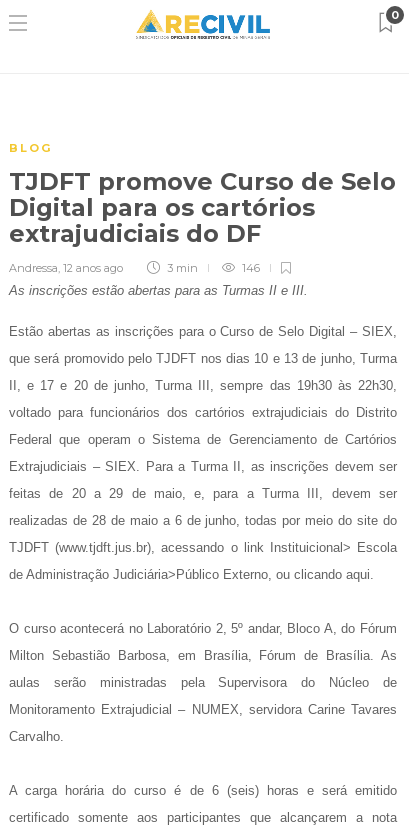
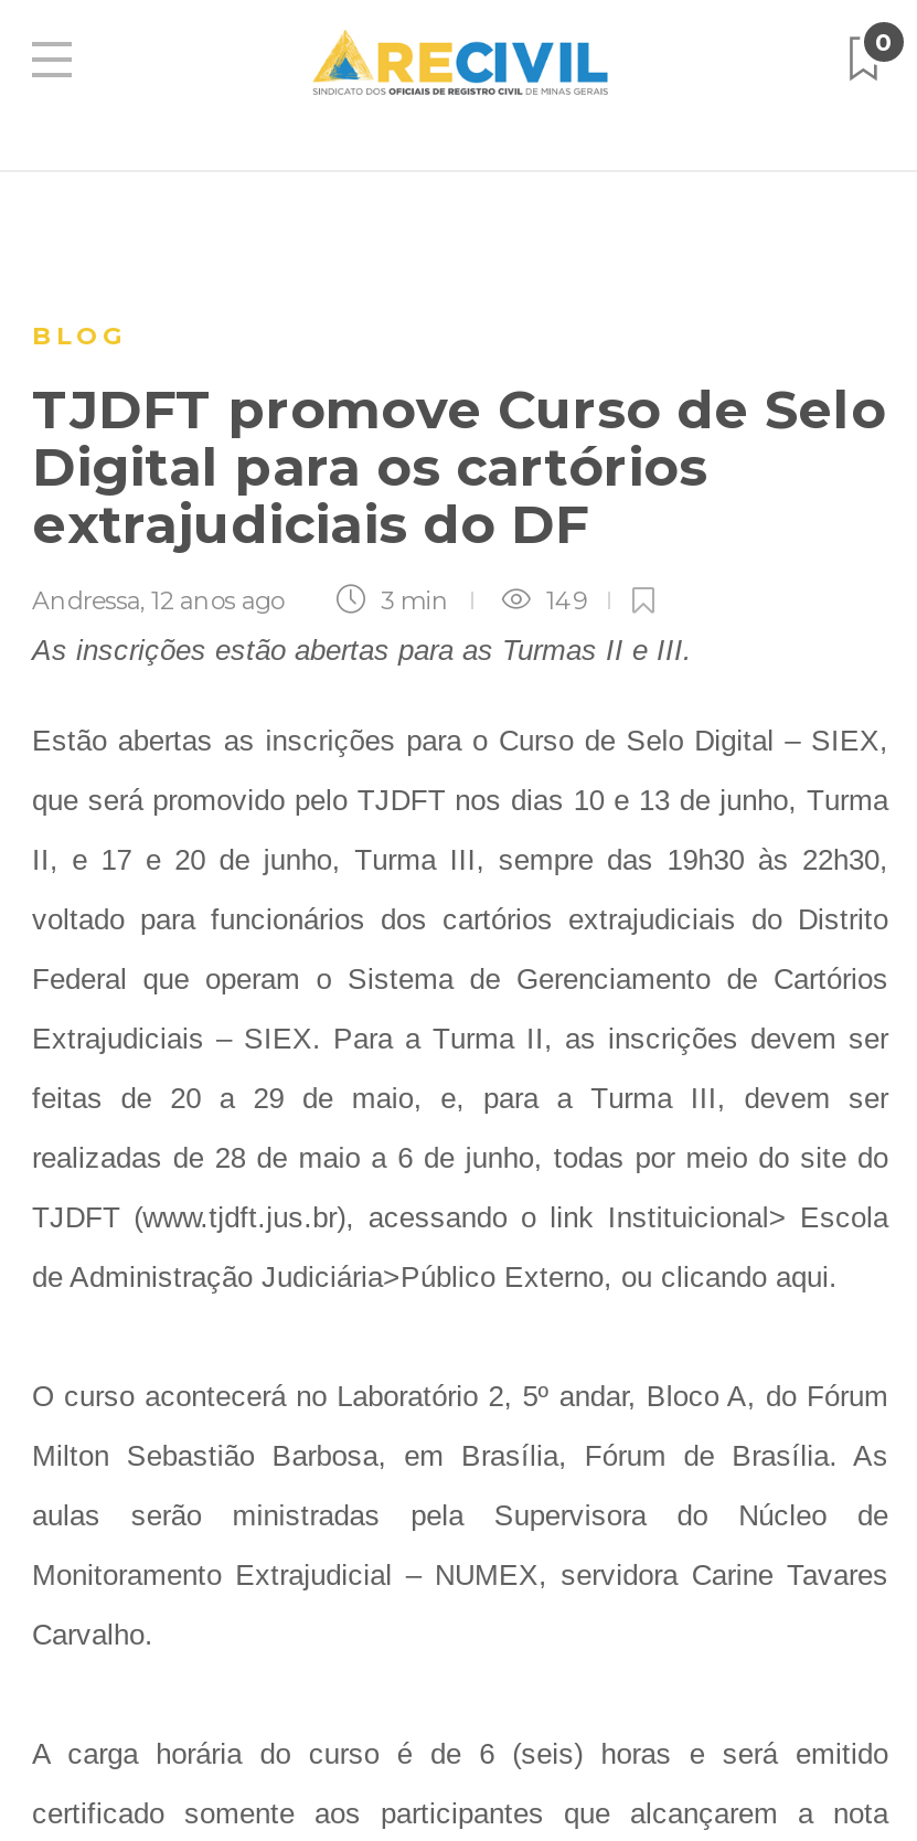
- 146
+ 149
